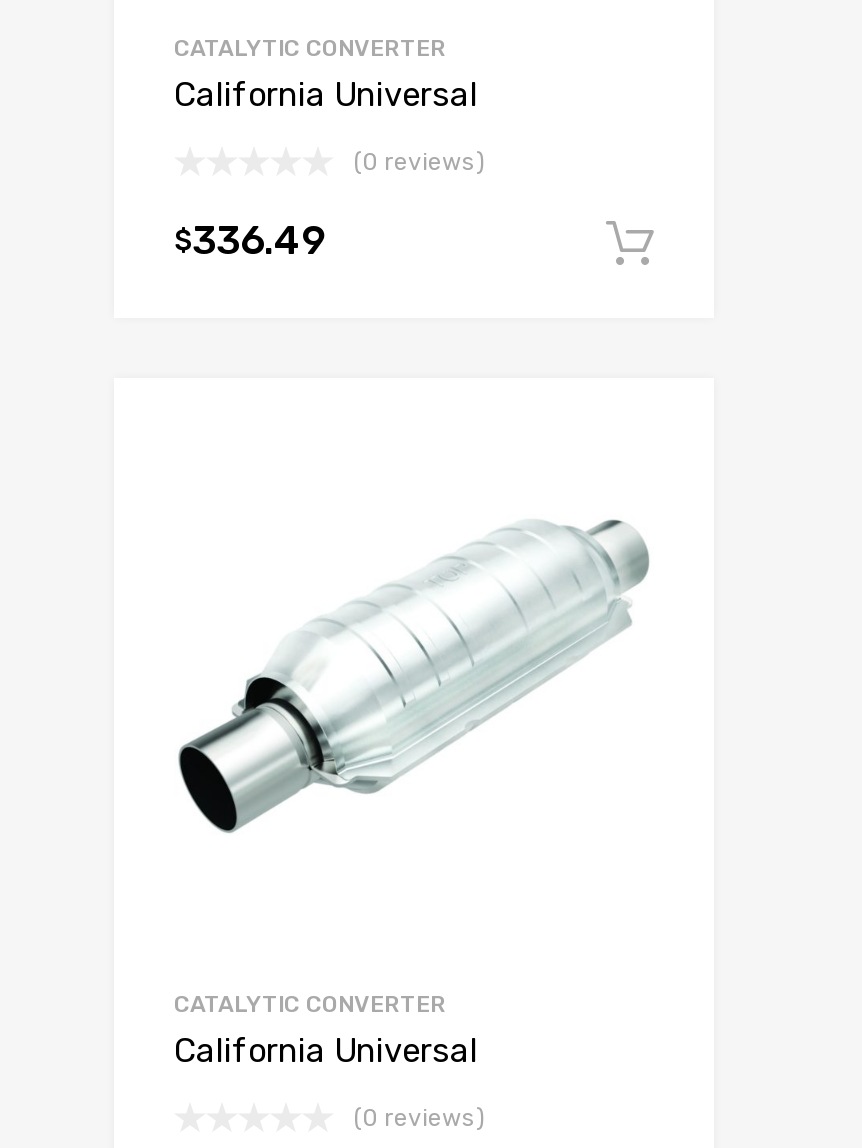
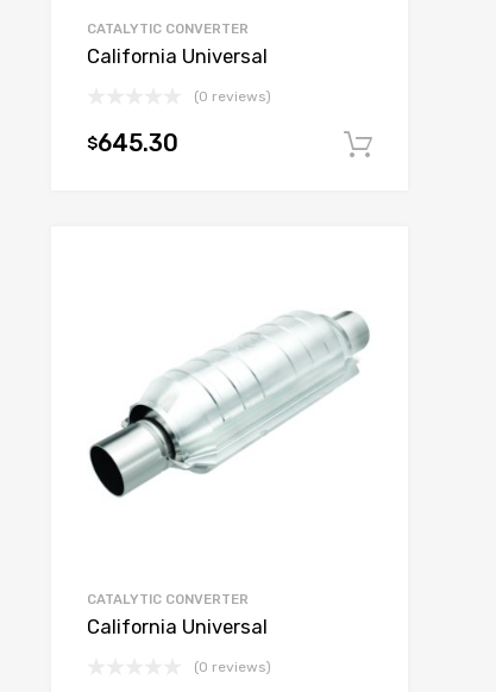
- $336.49
+ $645.30
